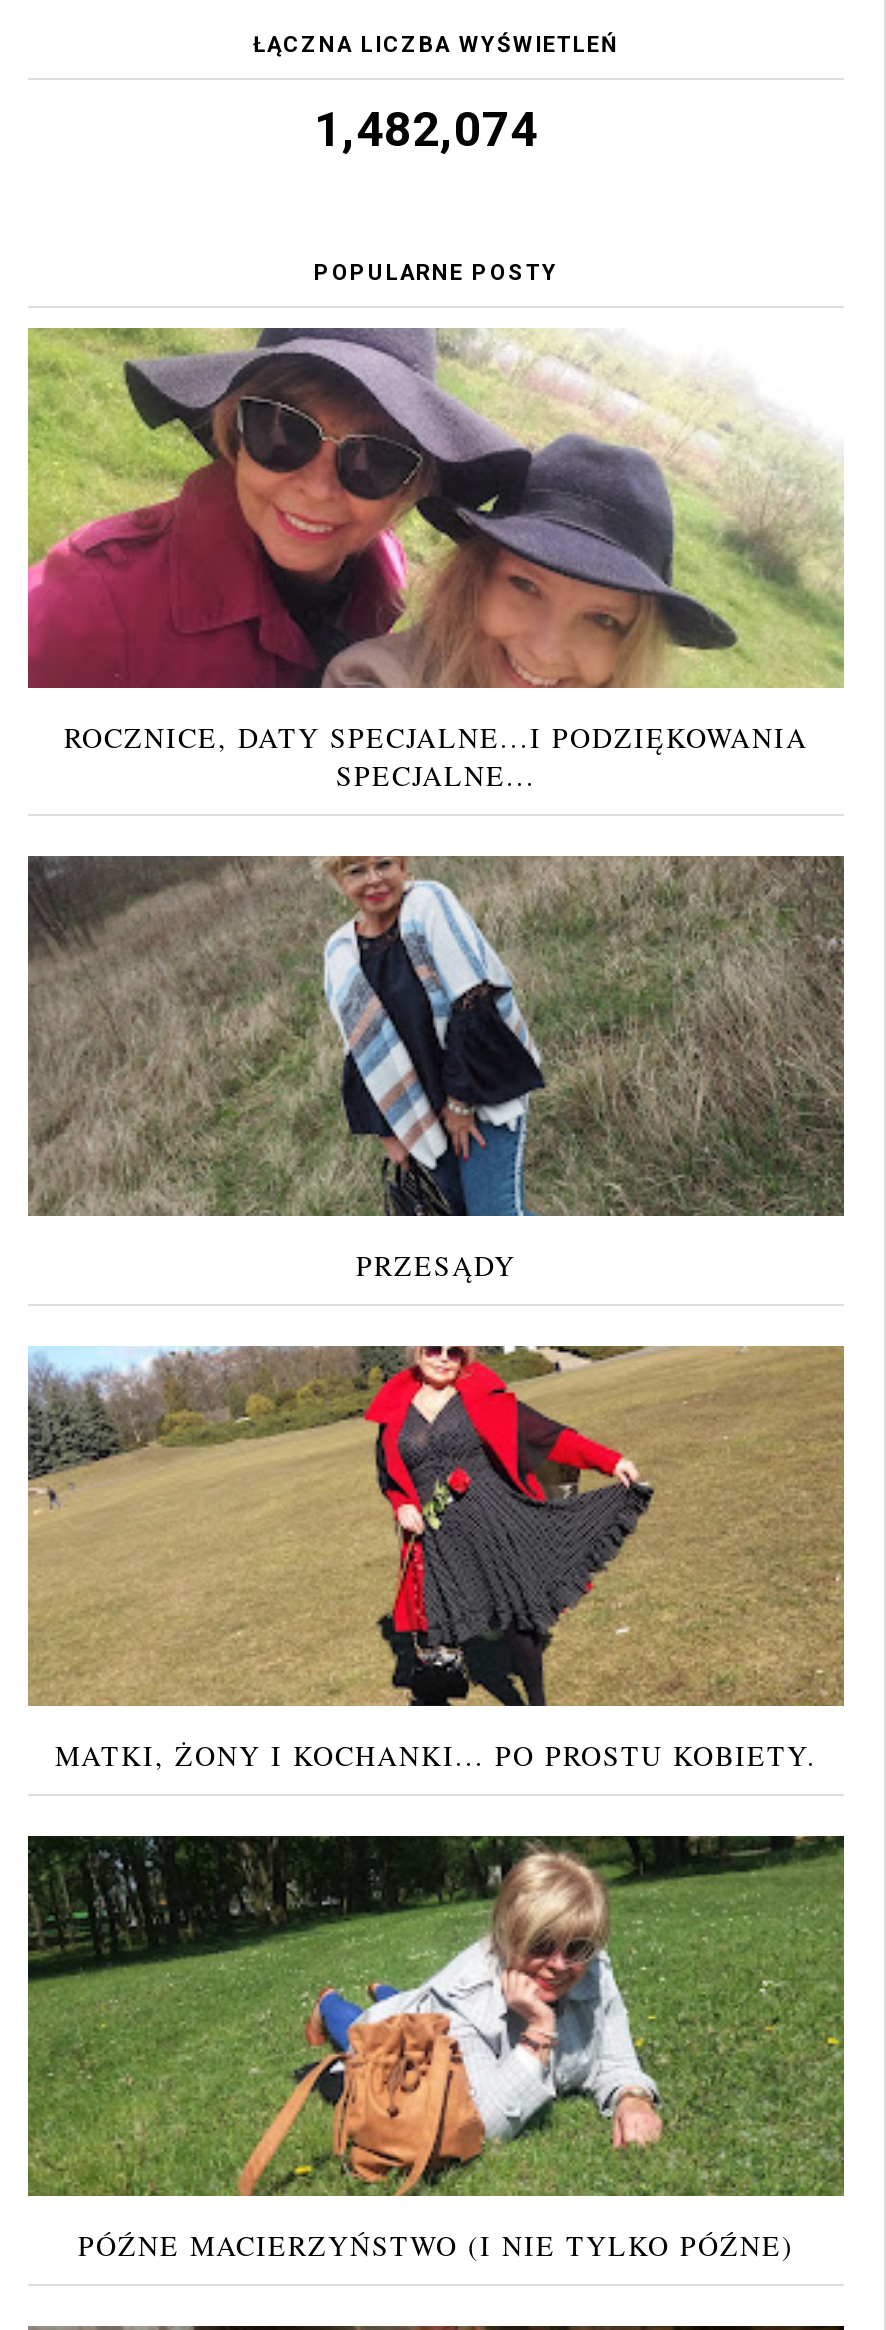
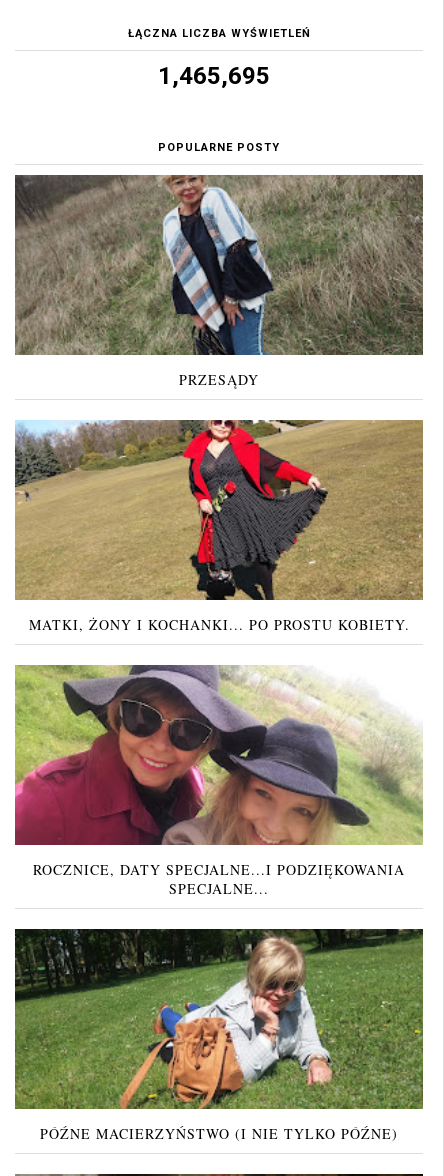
- 1,482,074
+ 1,465,695

moved down: [image] | ROCZNICE, DATY SPECJALNE...I PODZIĘKOWANIA | SPECJALNE...

moved up: [image] | PRZESĄDY | MATKI, ŻONY I KOCHANKI... PO PROSTU KOBIETY.
